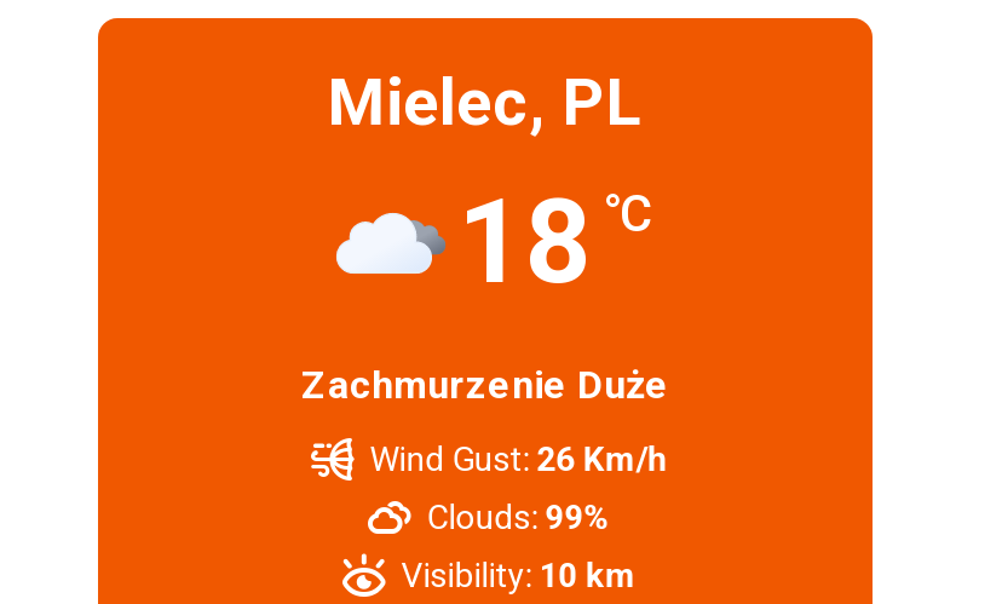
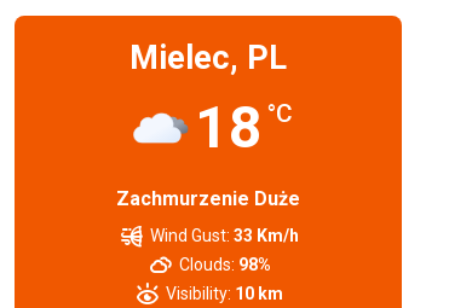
- Wind Gust: 26 Km/h
+ Wind Gust: 33 Km/h

- Clouds: 99%
+ Clouds: 98%
